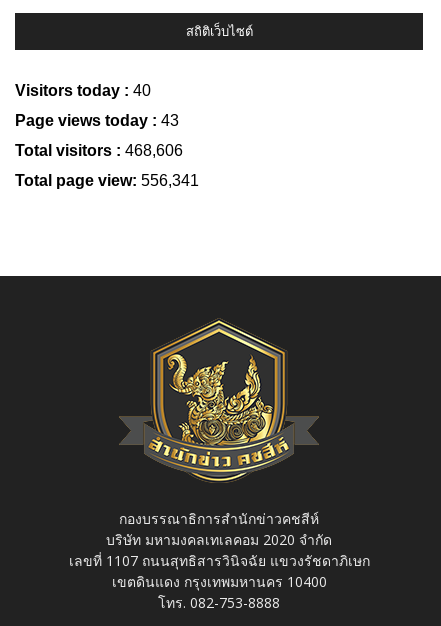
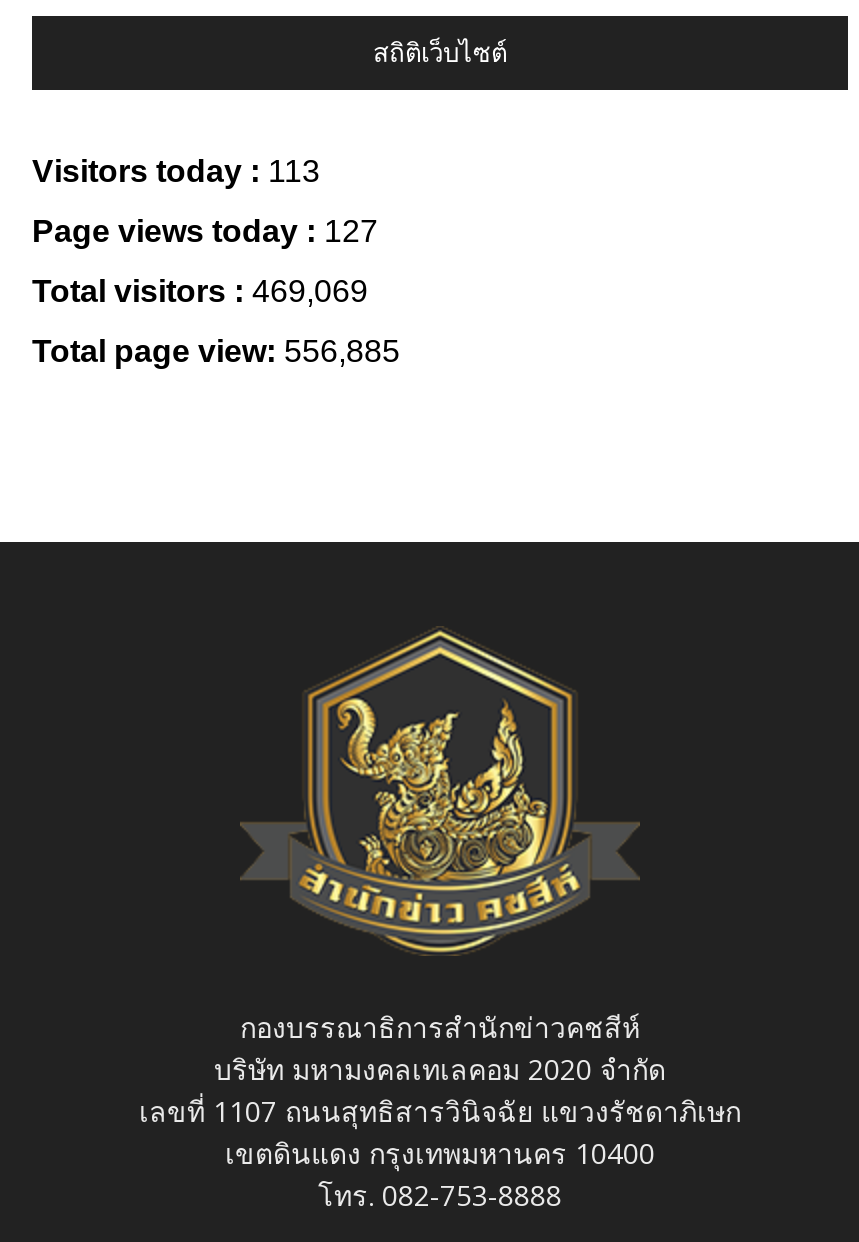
- Visitors today : 40
+ Visitors today : 113

- Page views today : 43
+ Page views today : 127

- Total visitors : 468,606
+ Total visitors : 469,069

- Total page view: 556,341
+ Total page view: 556,885
